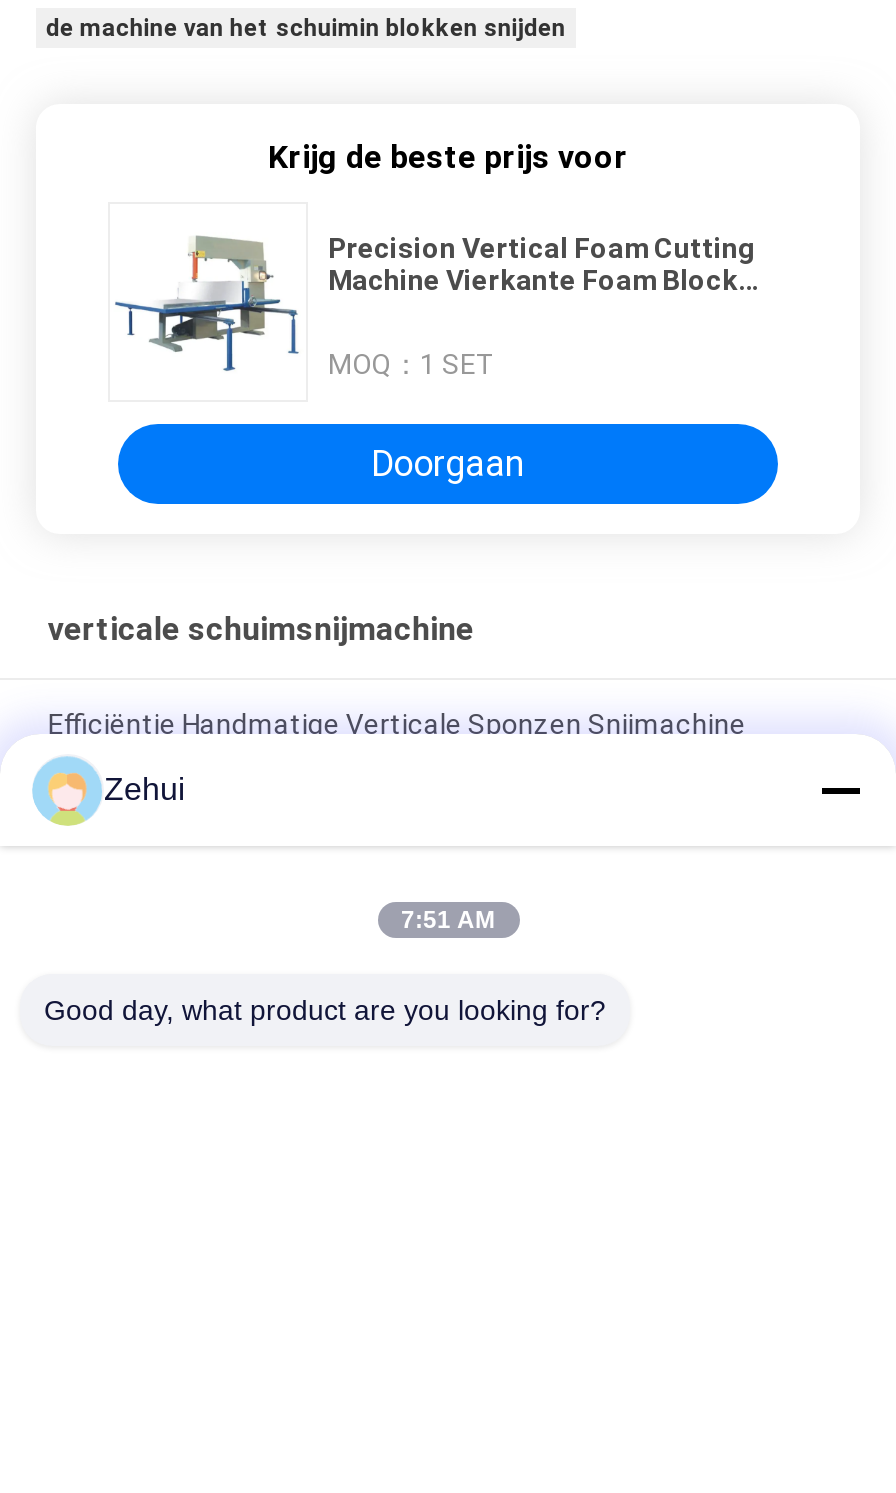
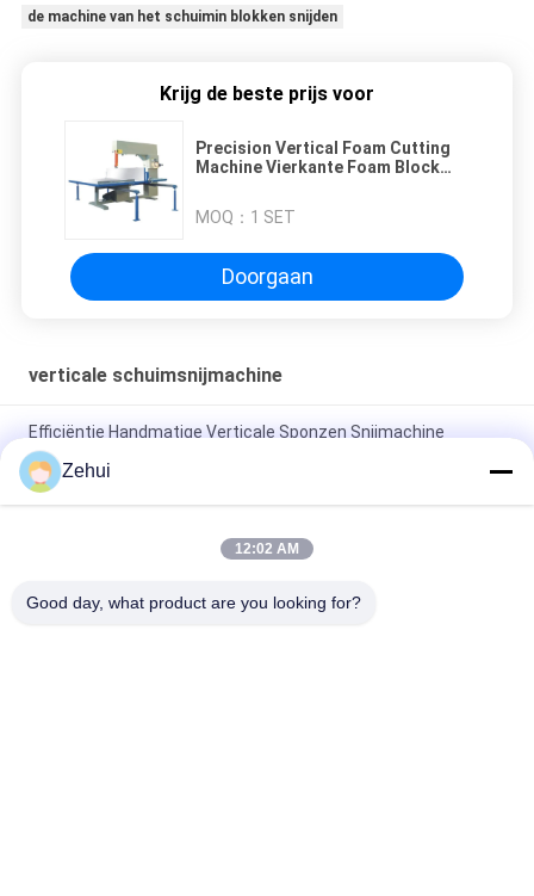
- 7:51 AM
+ 12:02 AM
